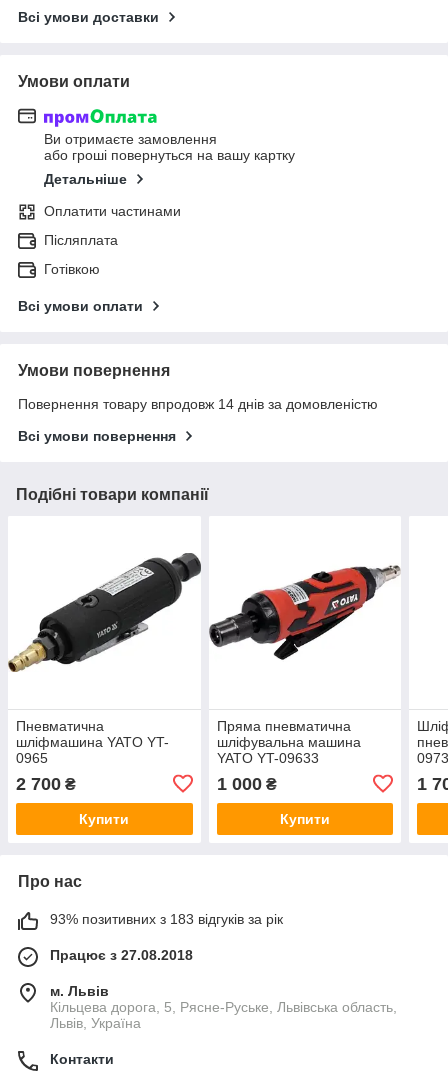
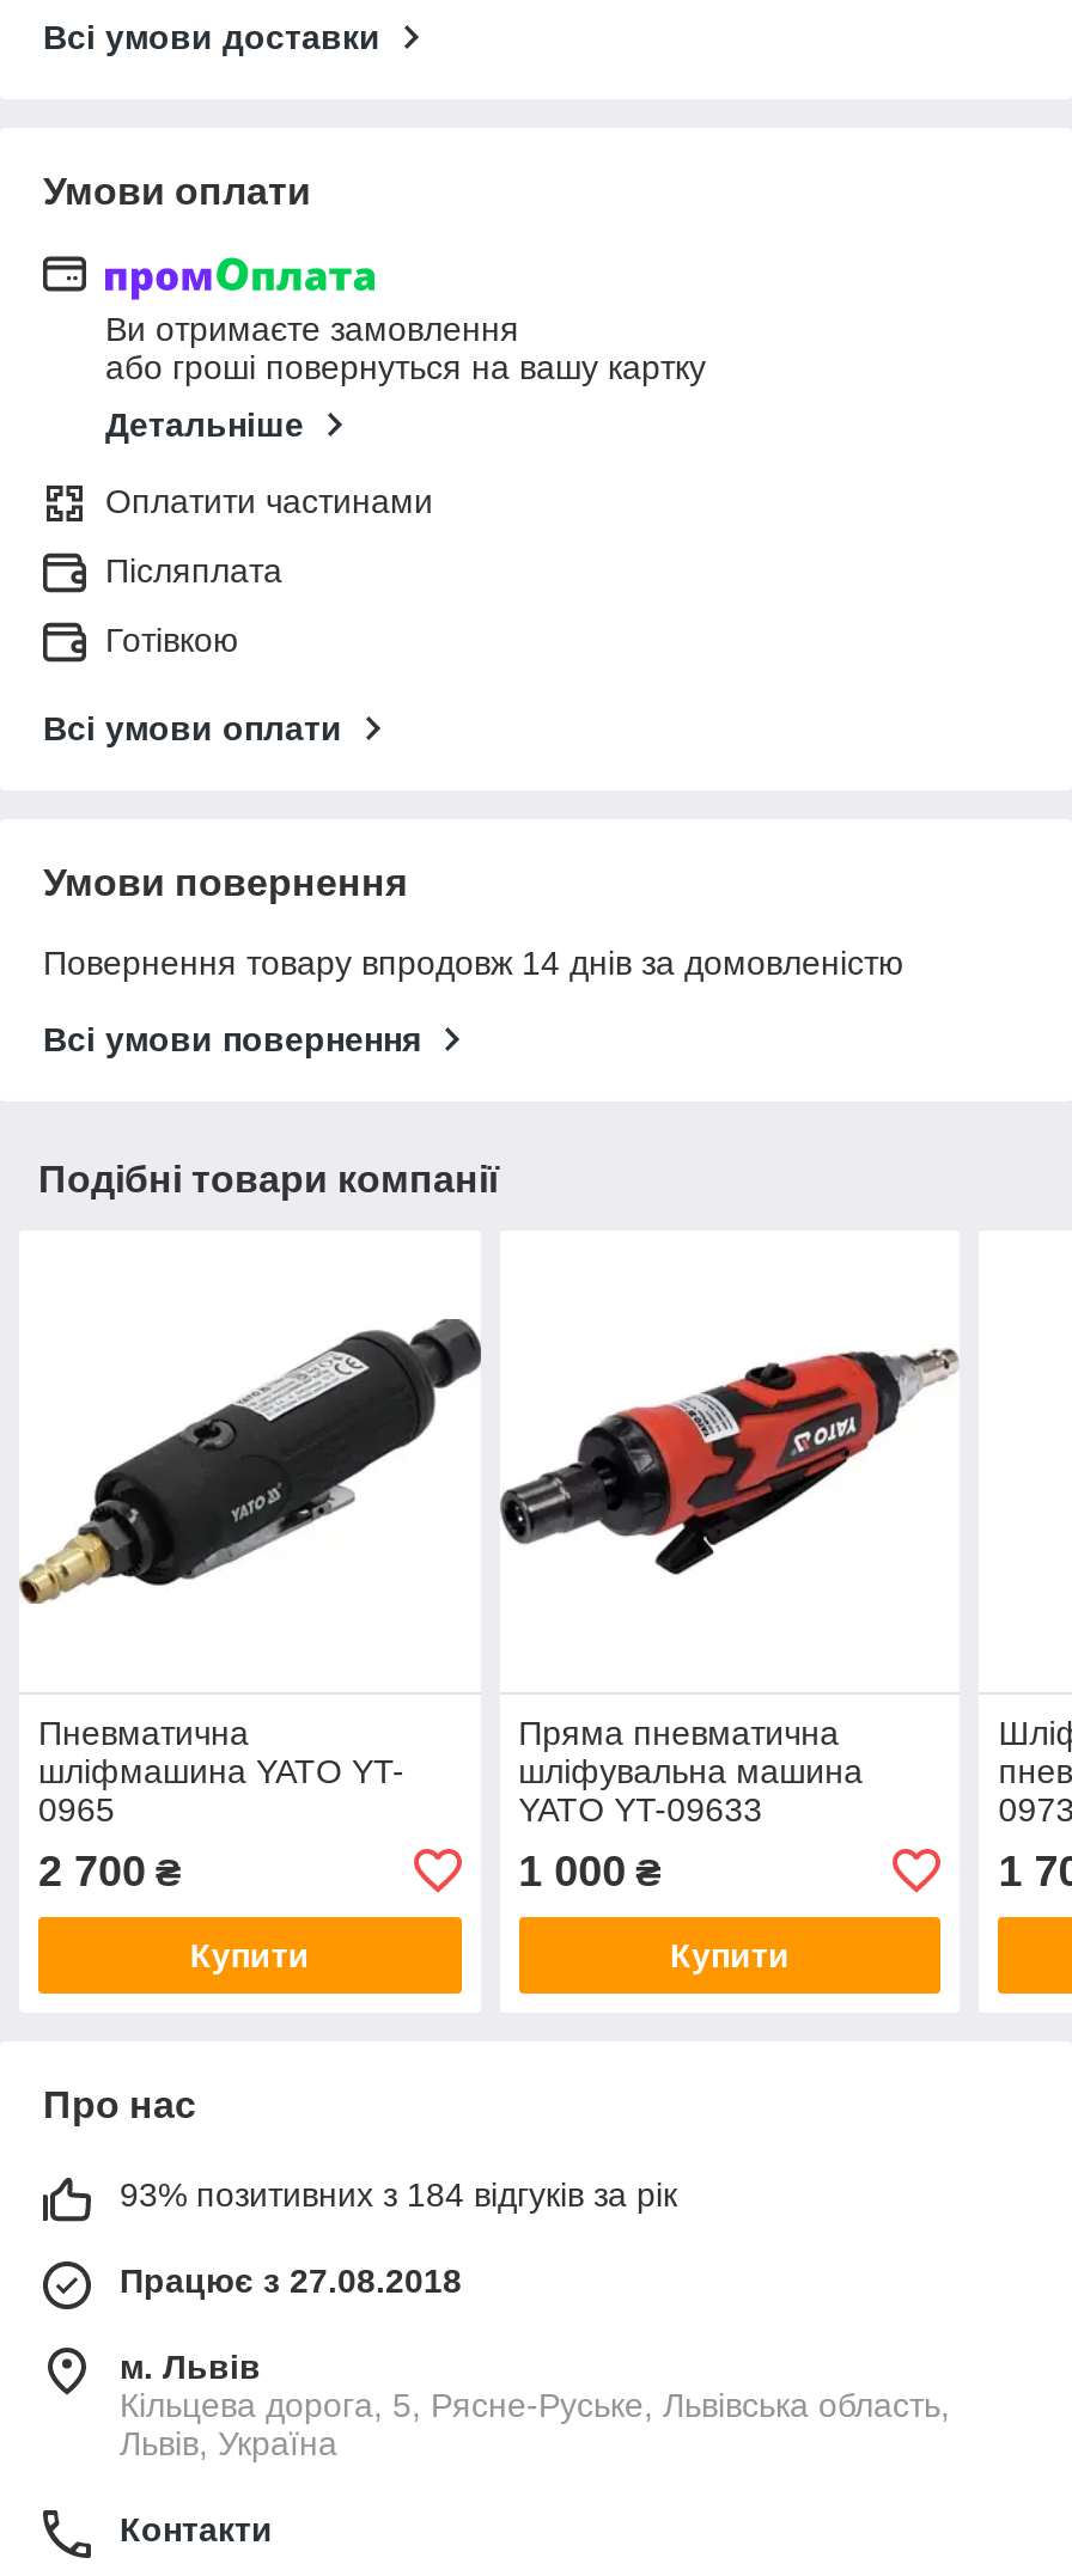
- 93% позитивних з 183 відгуків за рік
+ 93% позитивних з 184 відгуків за рік
